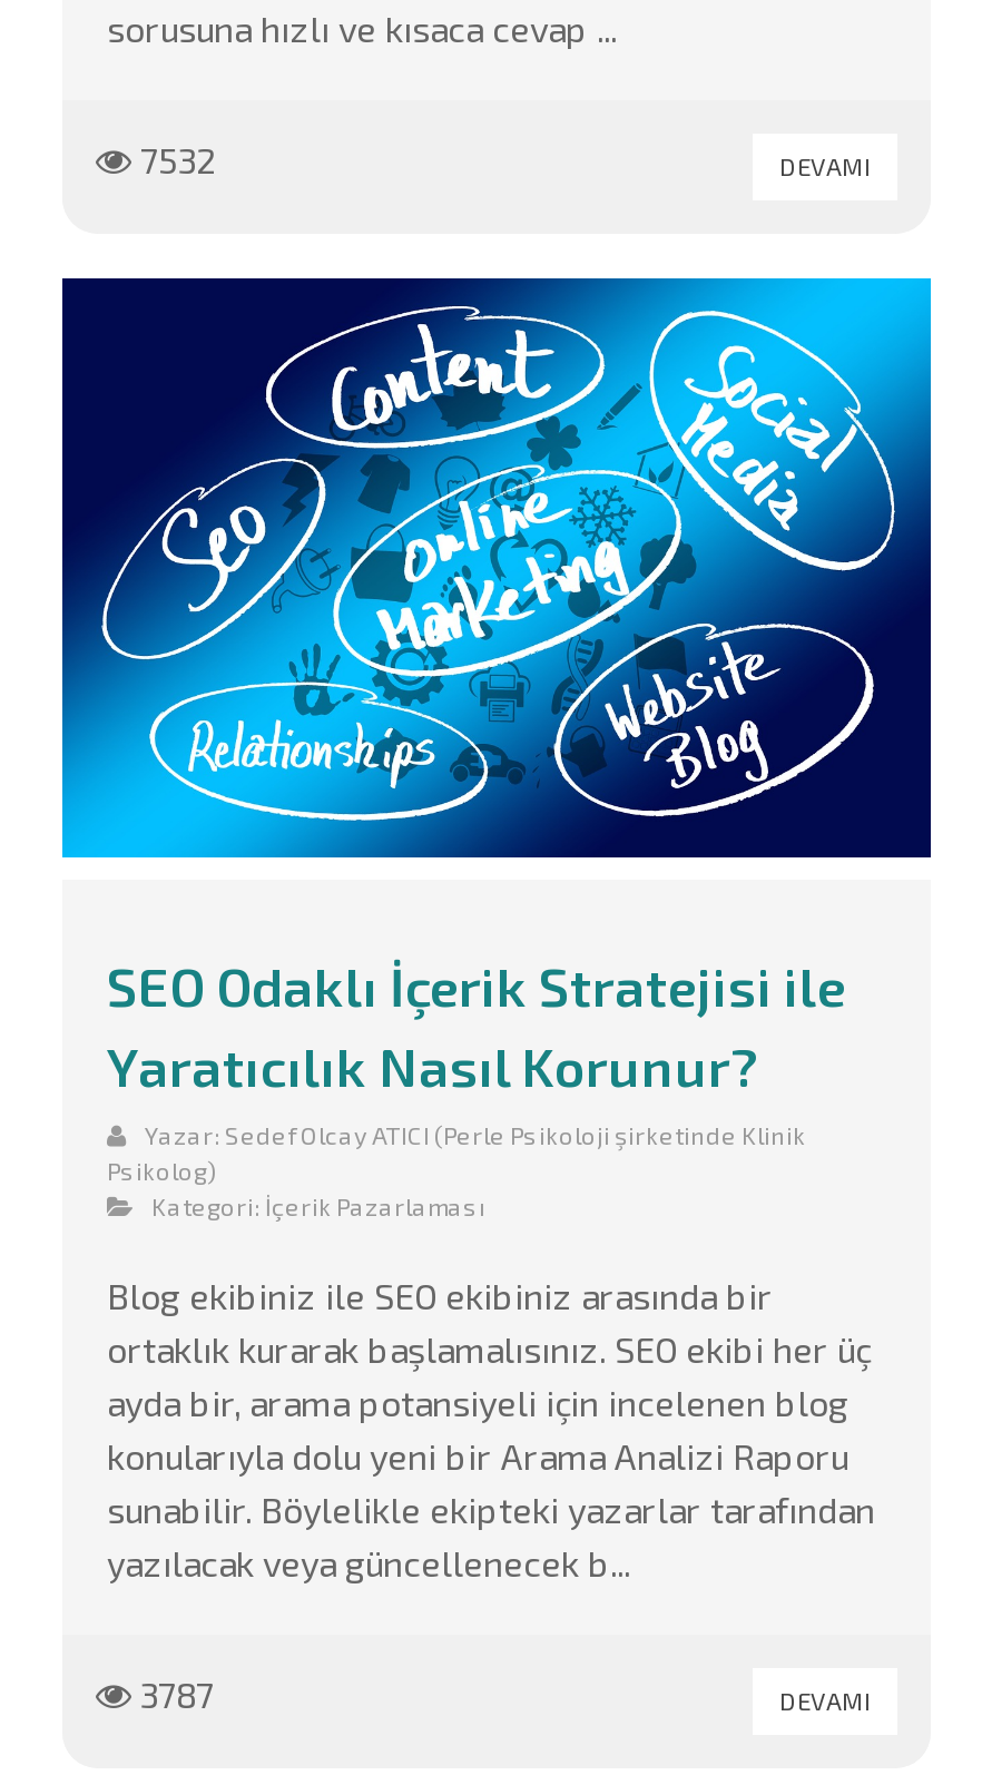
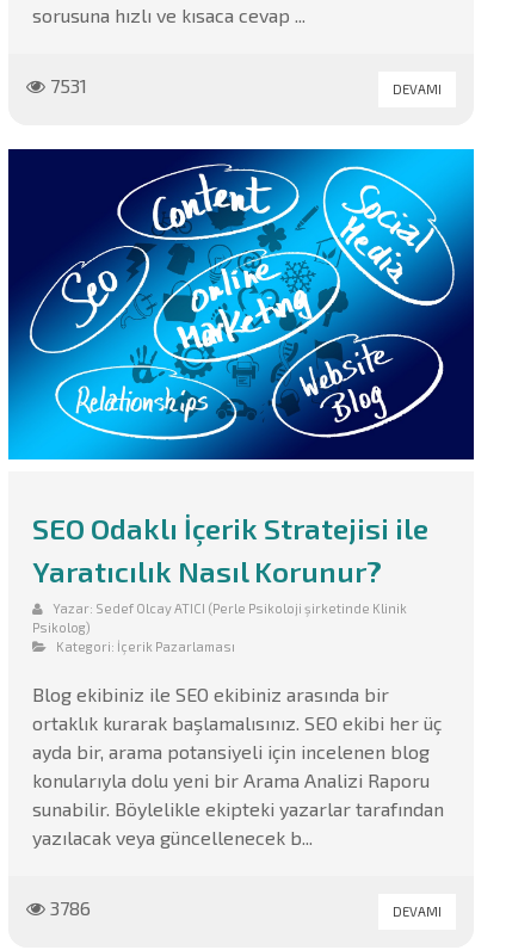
- 7532
+ 7531

- 3787
+ 3786
